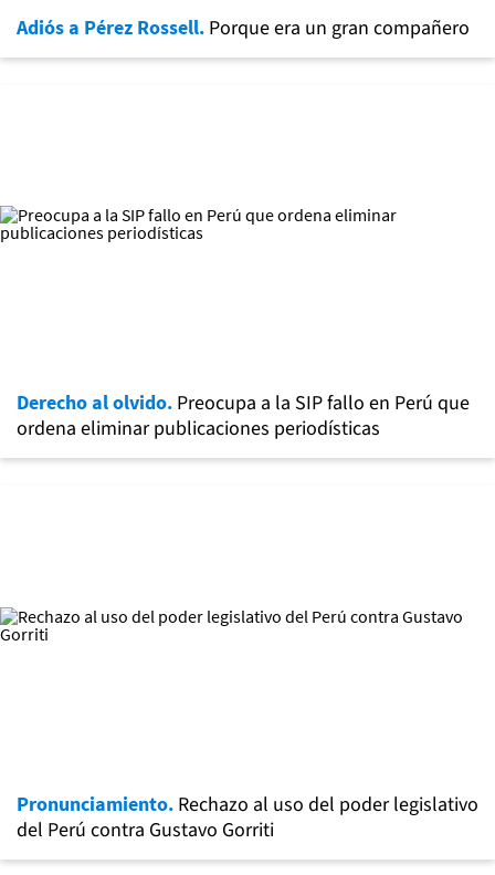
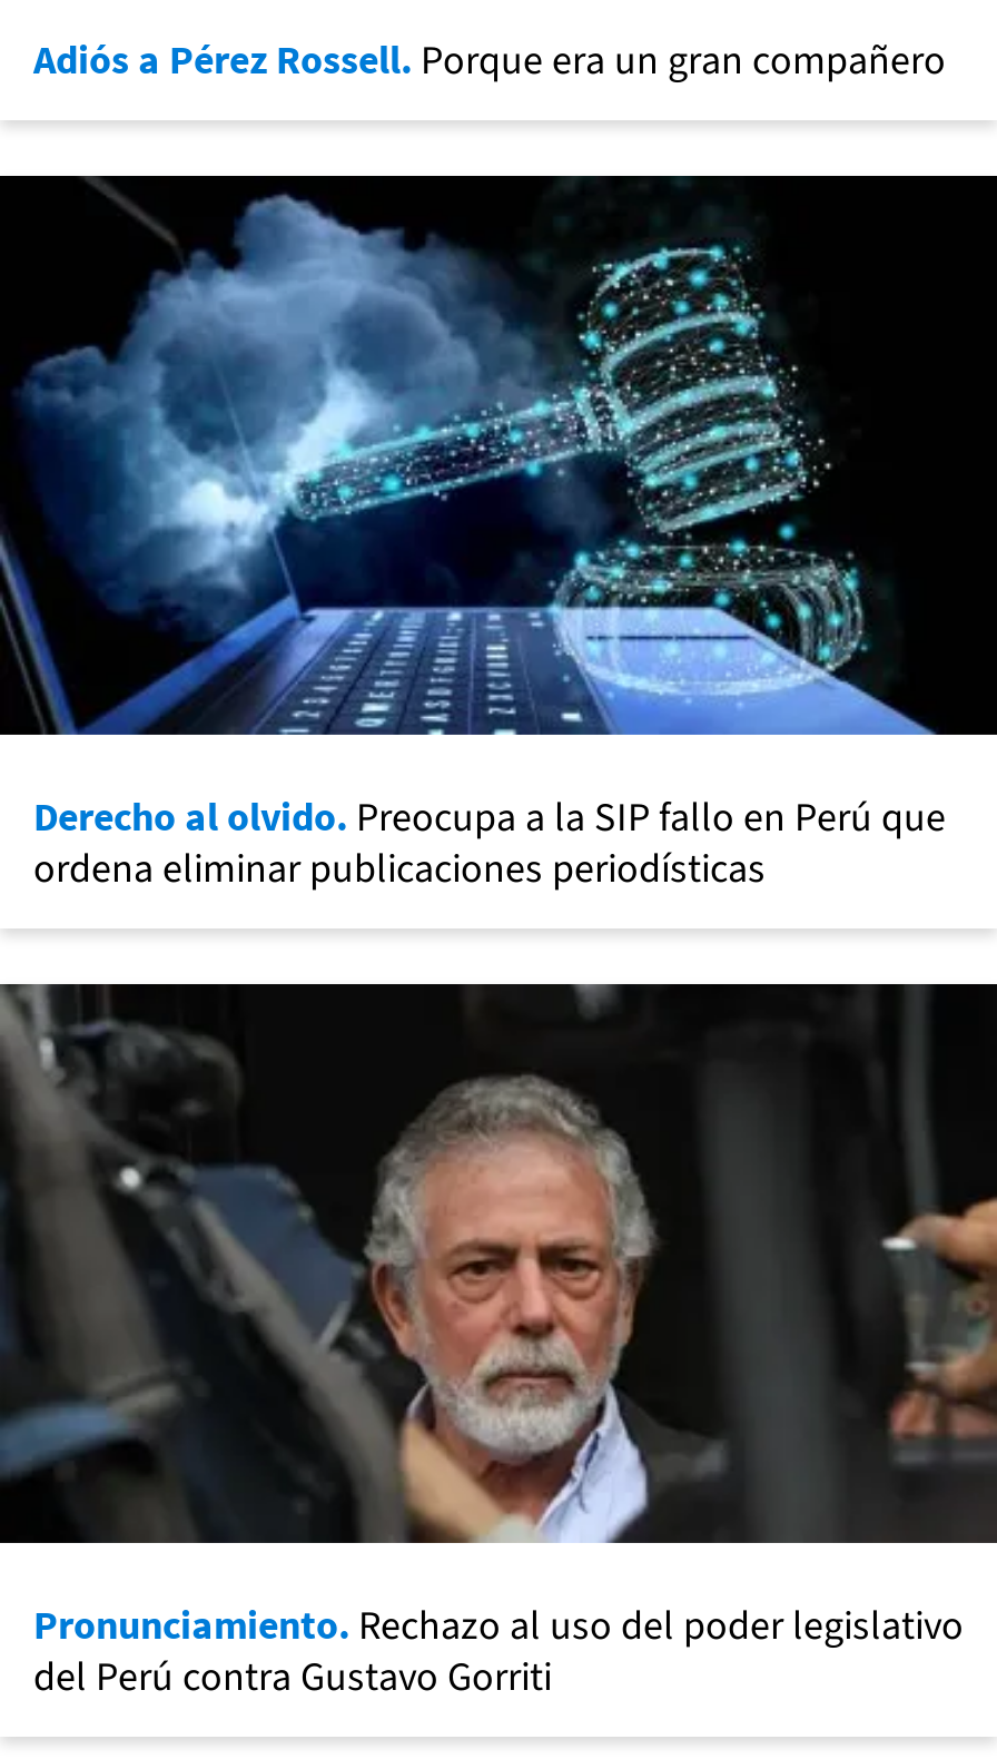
+ [image]

+ [image]
